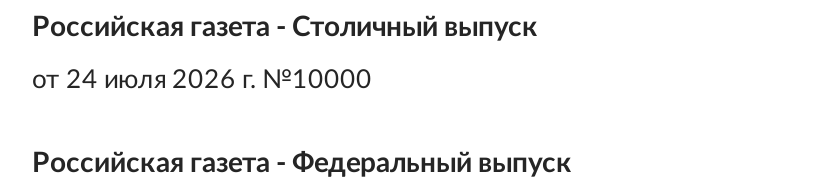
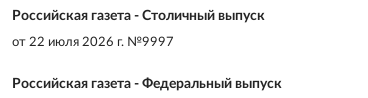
- от 24 июля 2026 г. №10000
+ от 22 июля 2026 г. №9997
